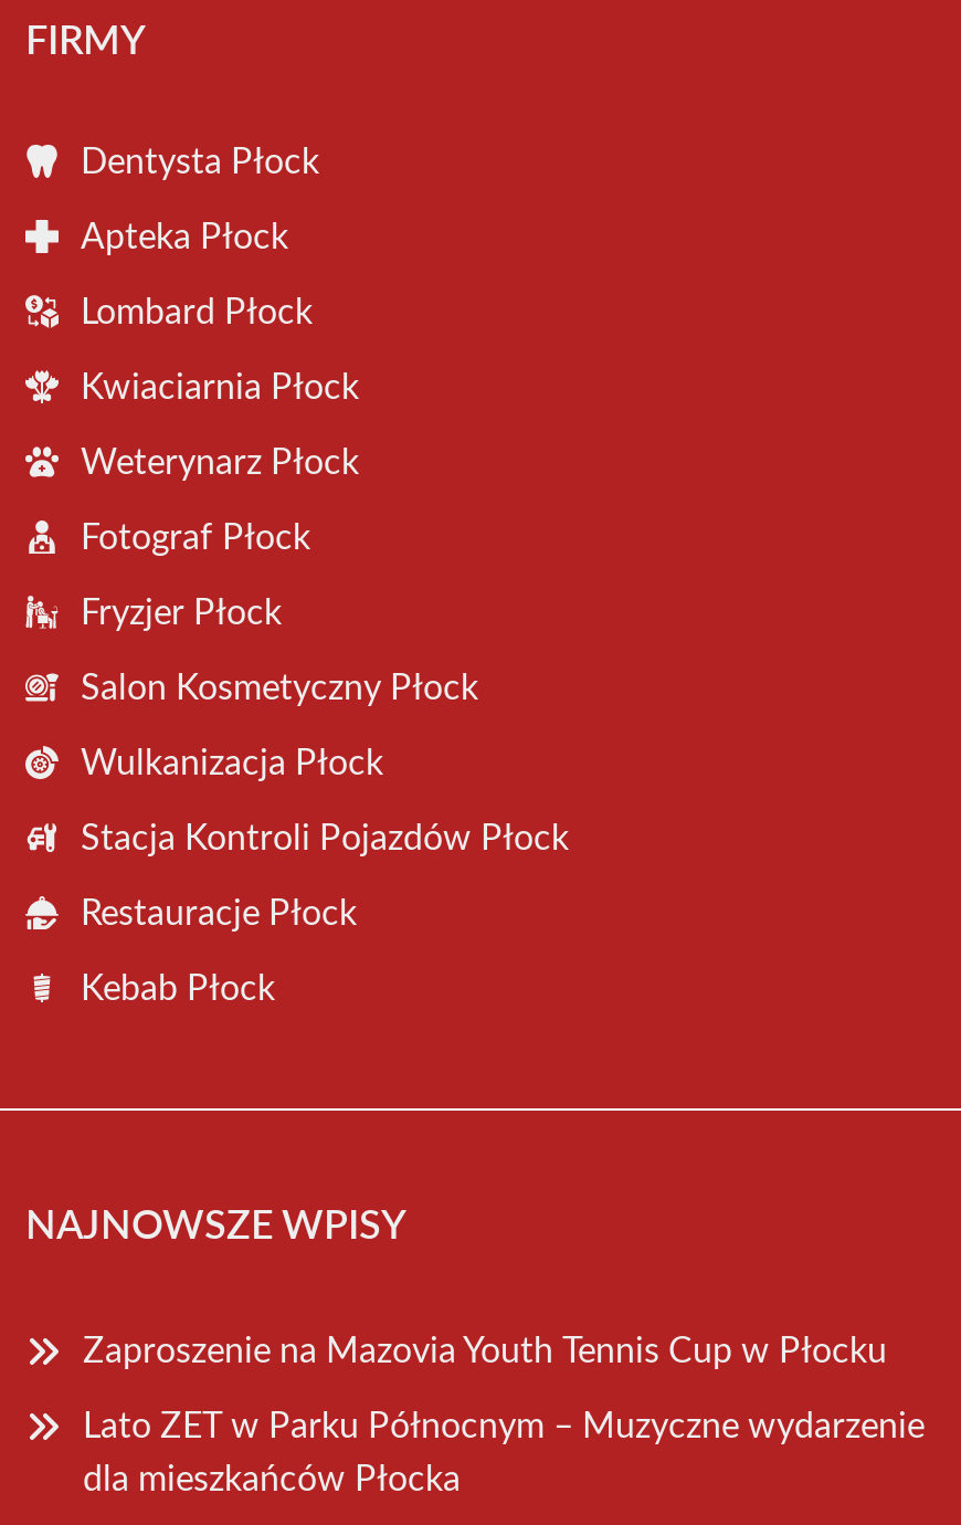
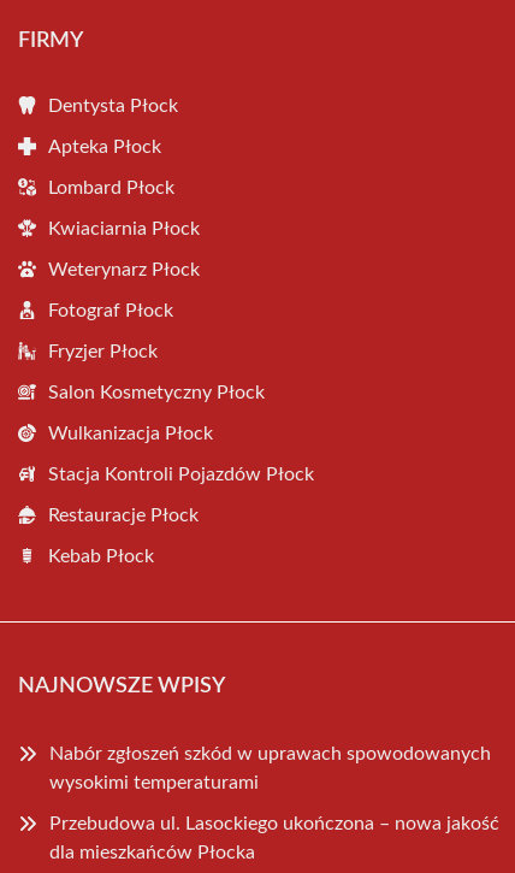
- Zaproszenie na Mazovia Youth Tennis Cup w Płocku
- Lato ZET w Parku Północnym – Muzyczne wydarzenie
+ Nabór zgłoszeń szkód w uprawach spowodowanych
+ wysokimi temperaturami
+ Przebudowa ul. Lasockiego ukończona – nowa jakość
